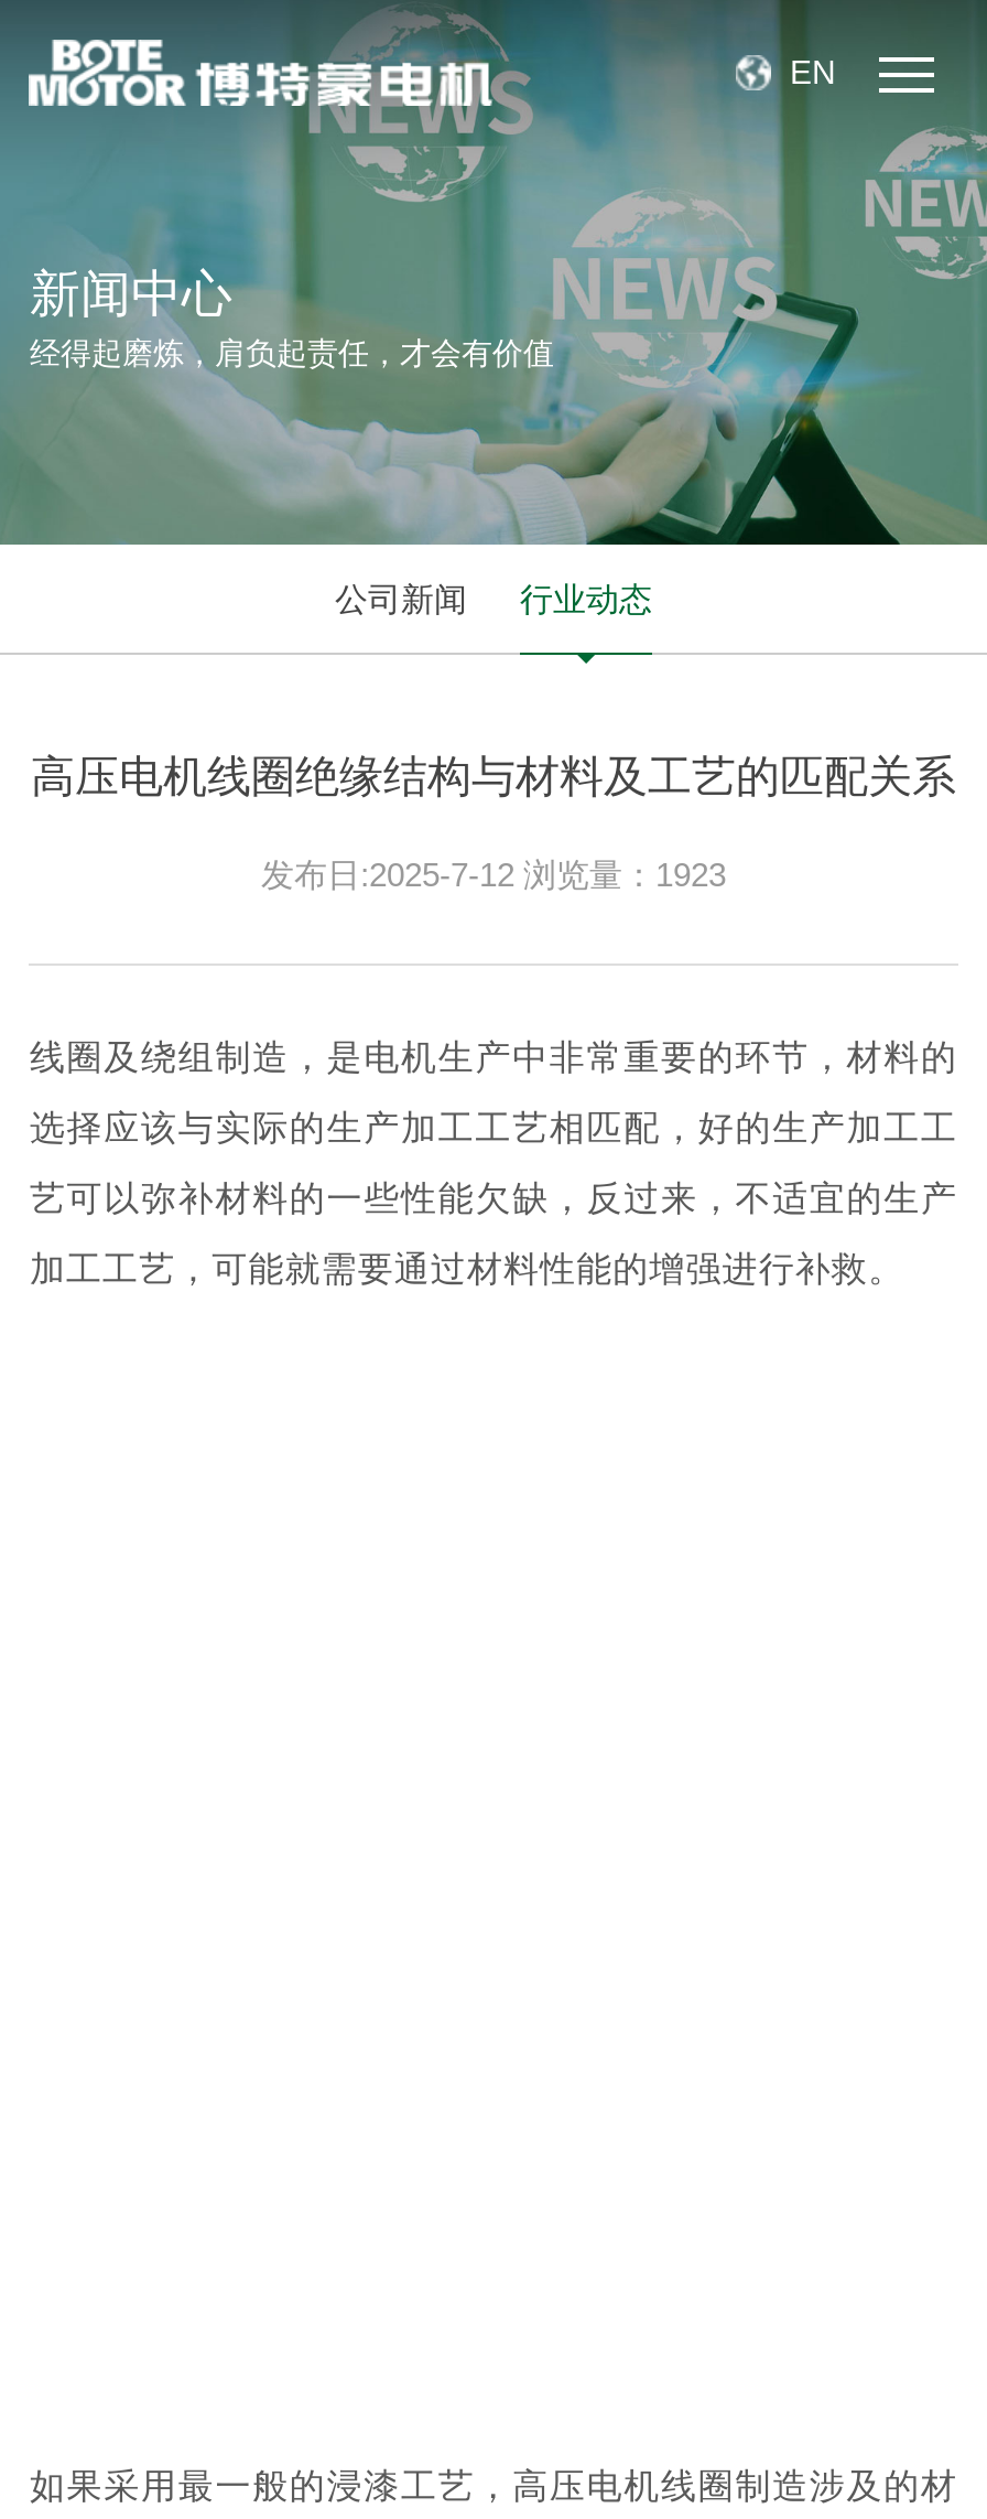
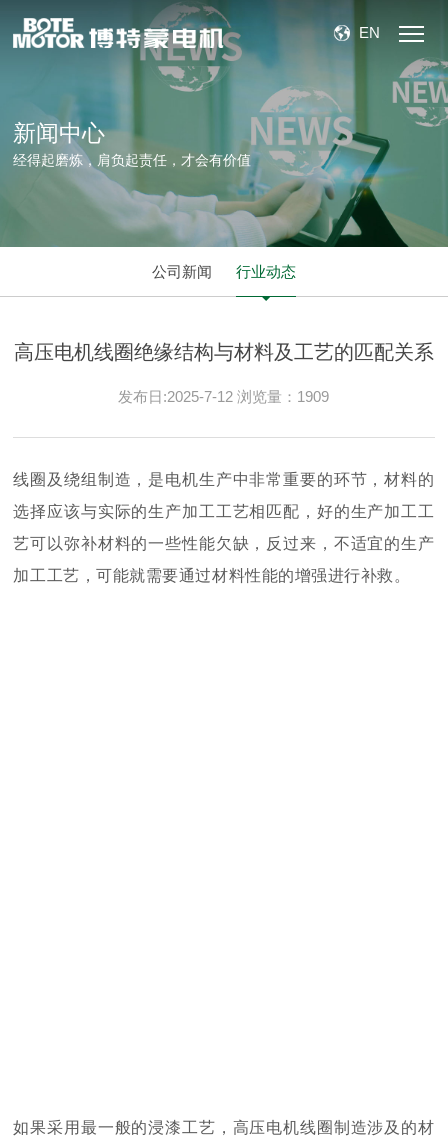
- 发布日:2025-7-12 浏览量：1923
+ 发布日:2025-7-12 浏览量：1909
